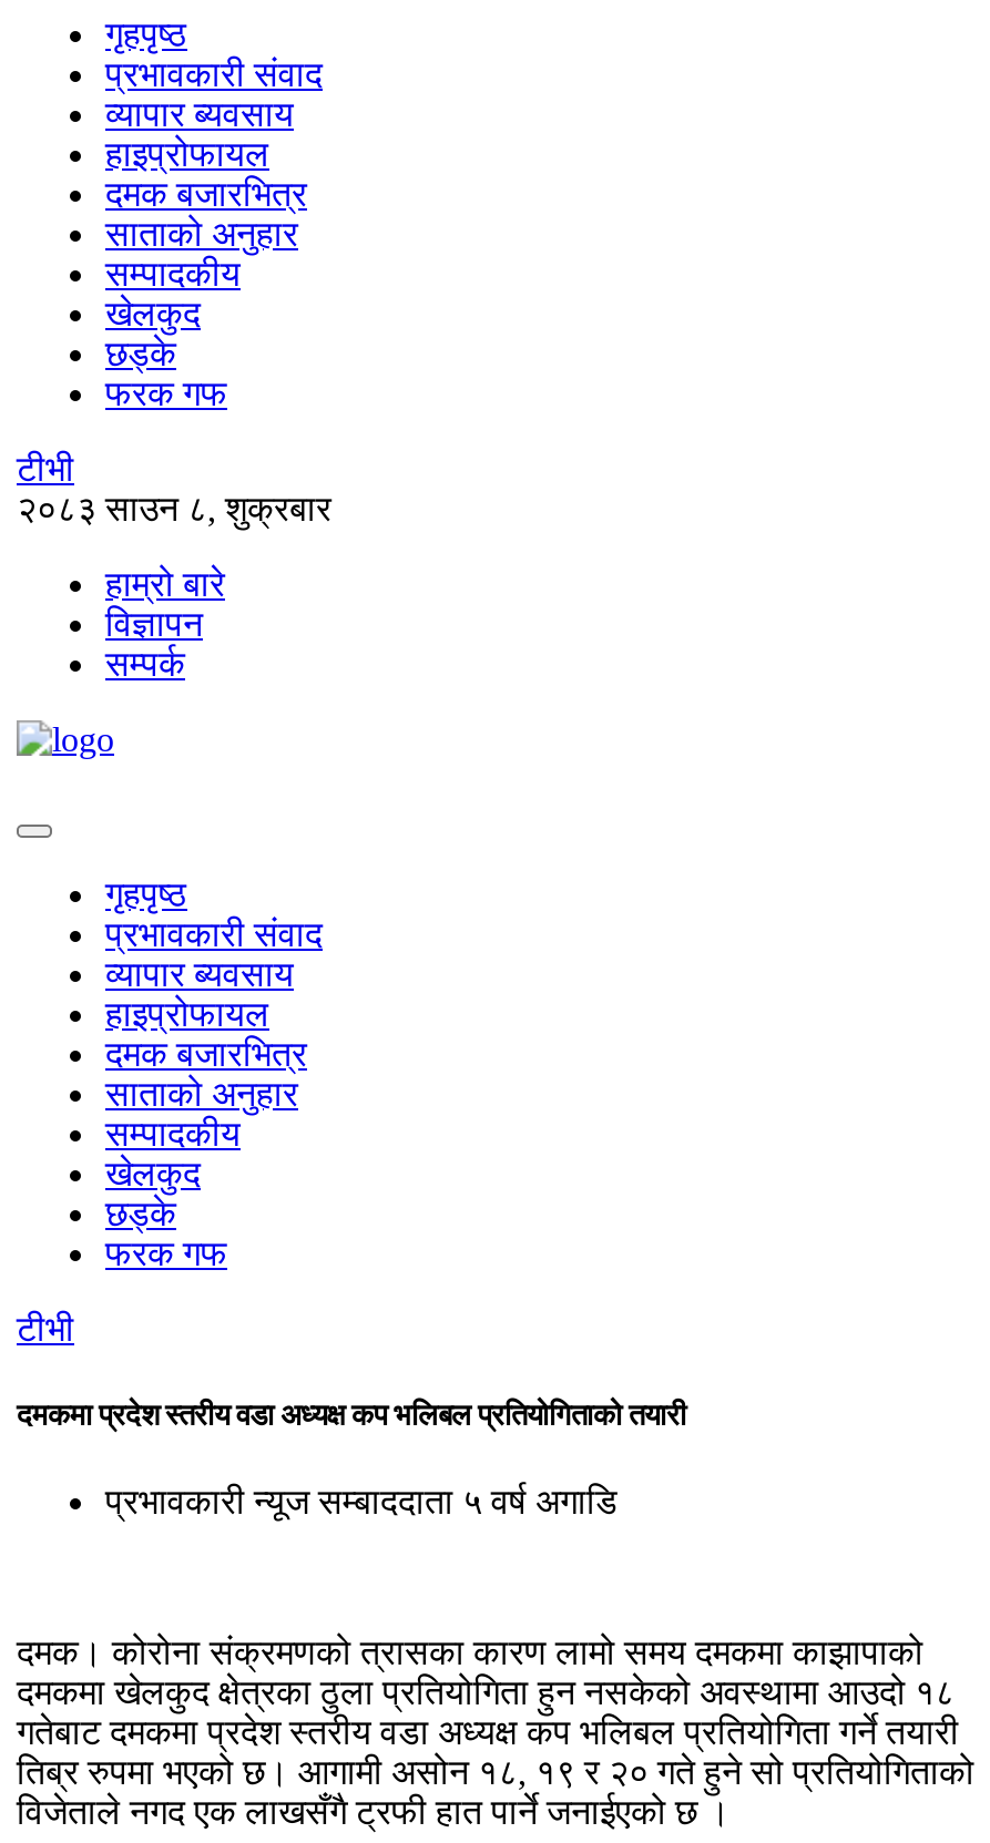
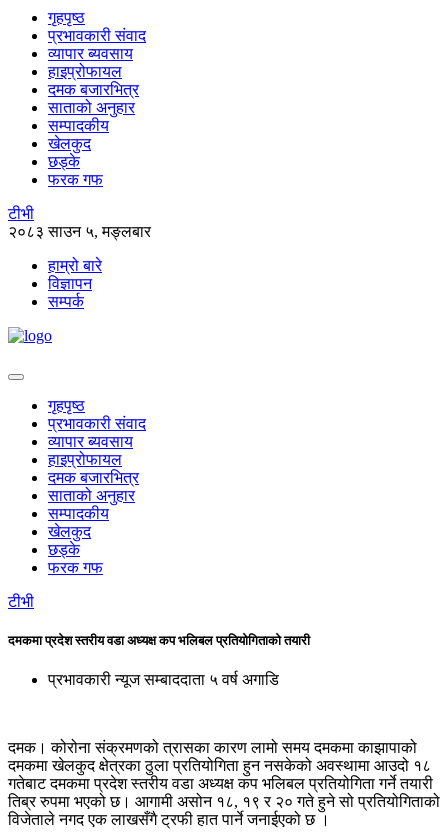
- २०८३ साउन ८, शुक्रबार
+ २०८३ साउन ५, मङ्लबार
